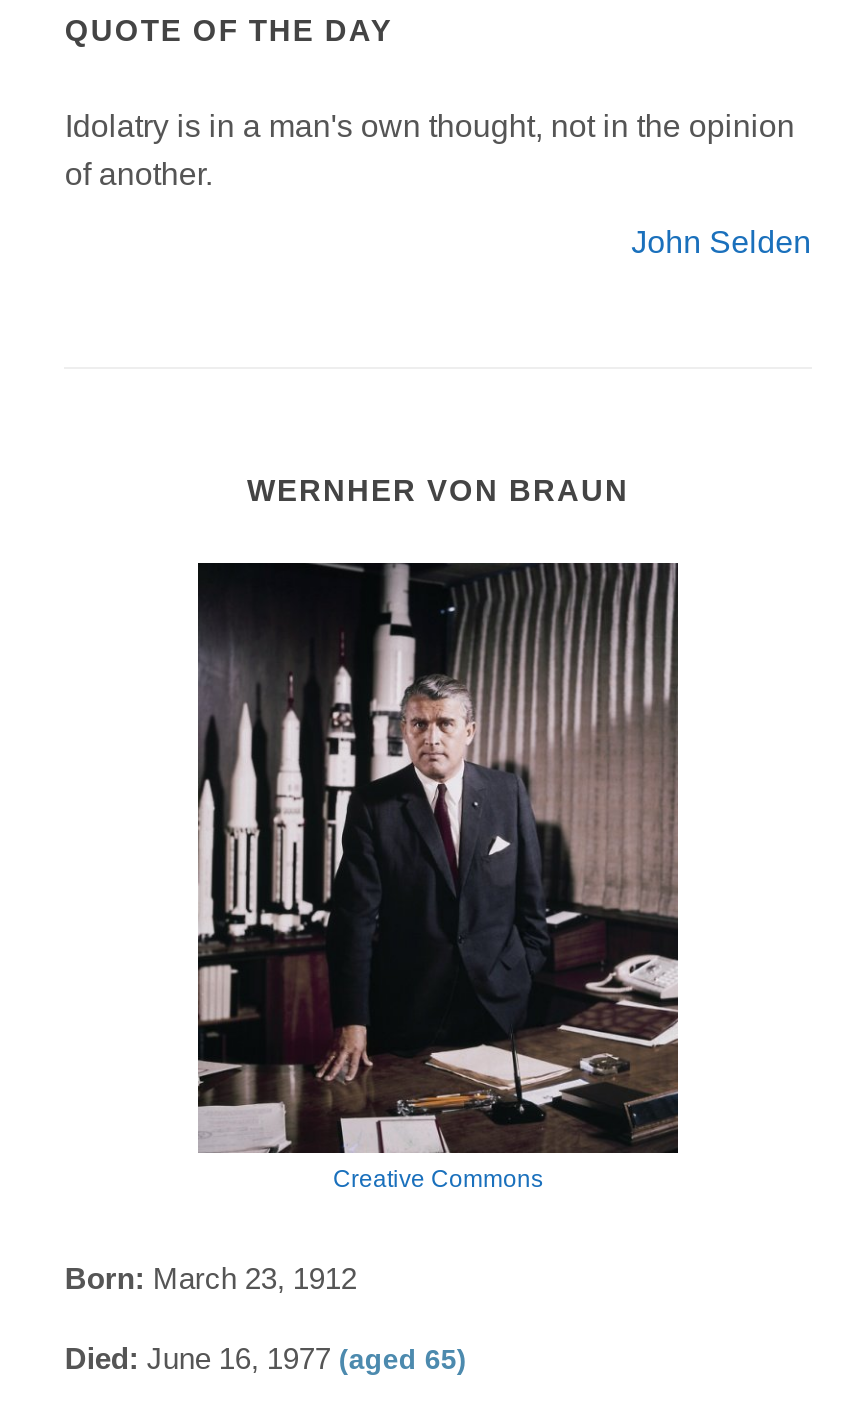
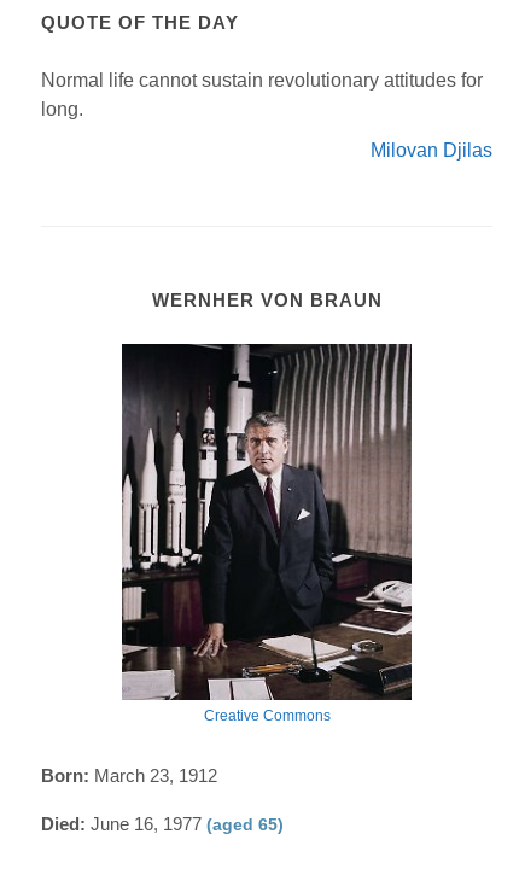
- Idolatry is in a man's own thought, not in the opinion
- of another.
+ Normal life cannot sustain revolutionary attitudes for
+ long.

- John Selden
+ Milovan Djilas
